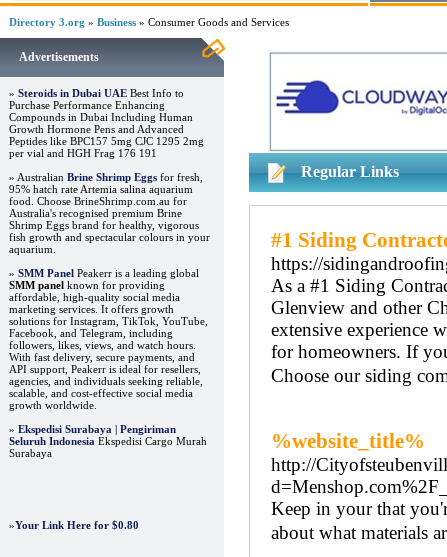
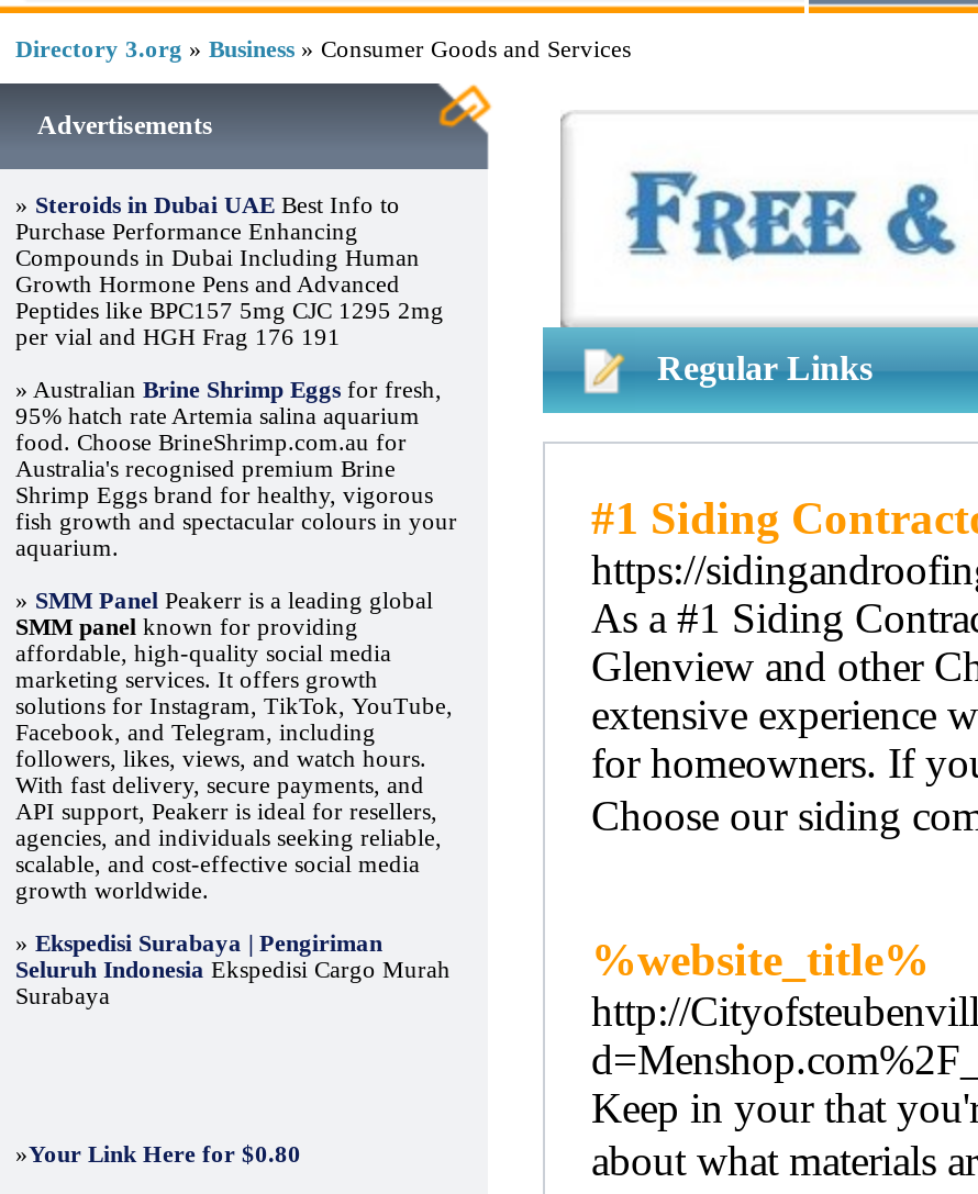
- [image]
+ [image]
